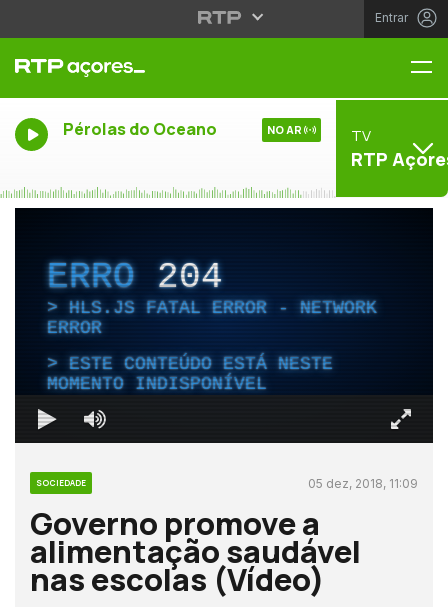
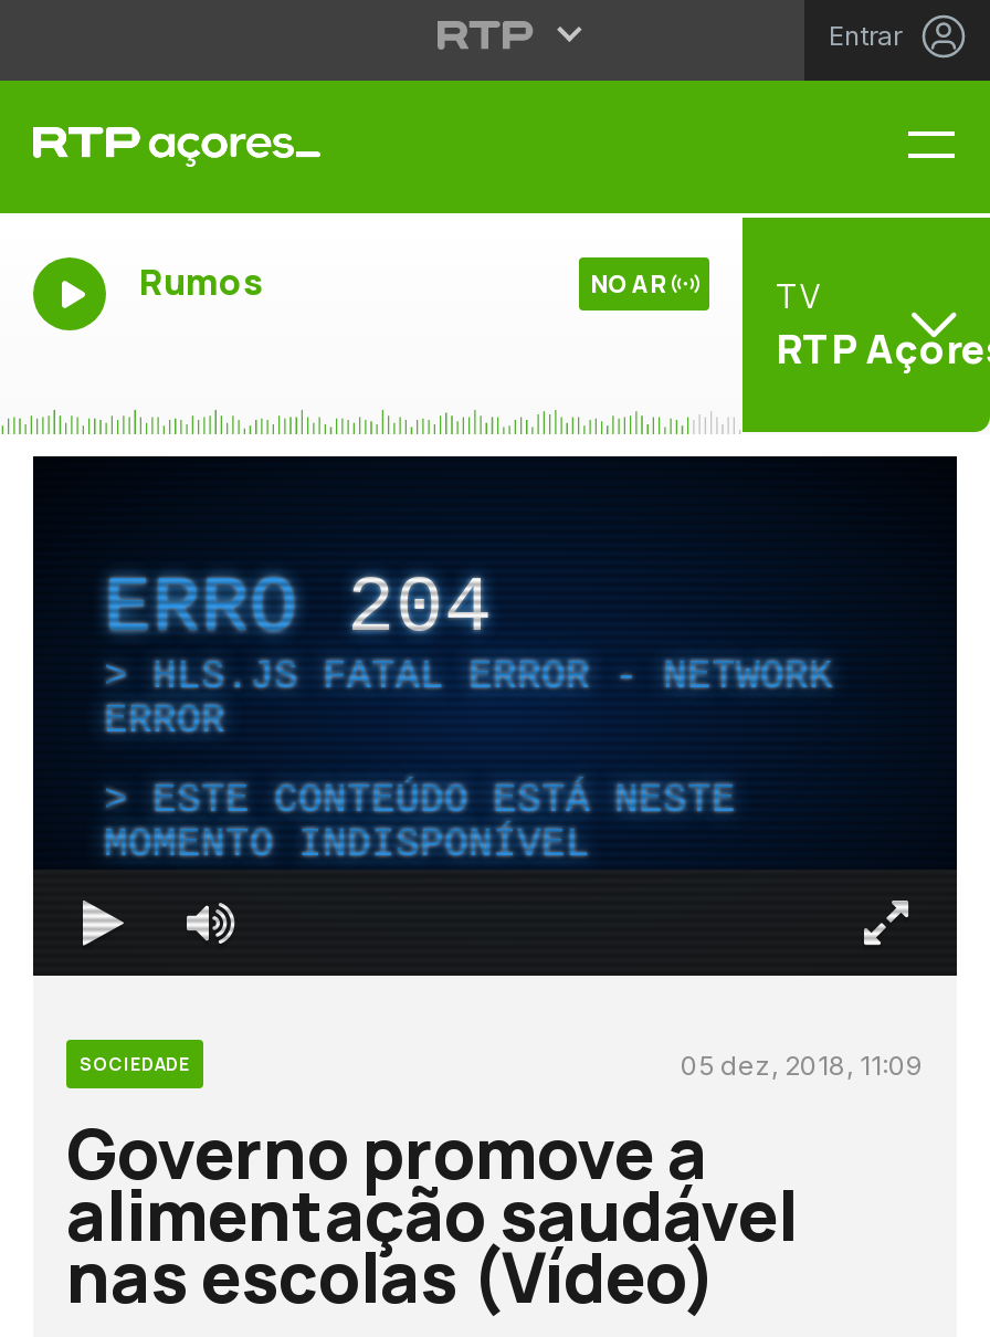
- Pérolas do Oceano
+ Rumos
